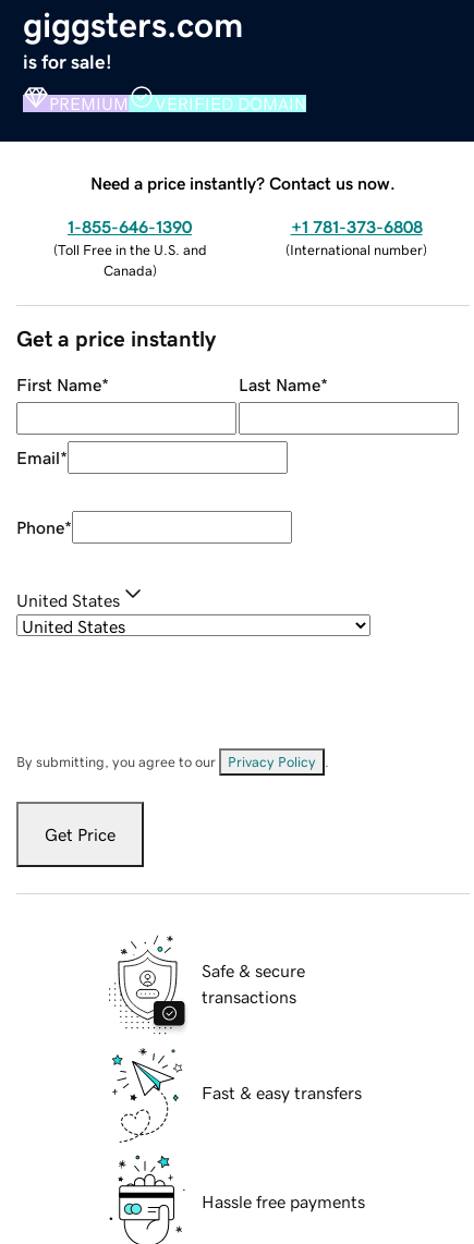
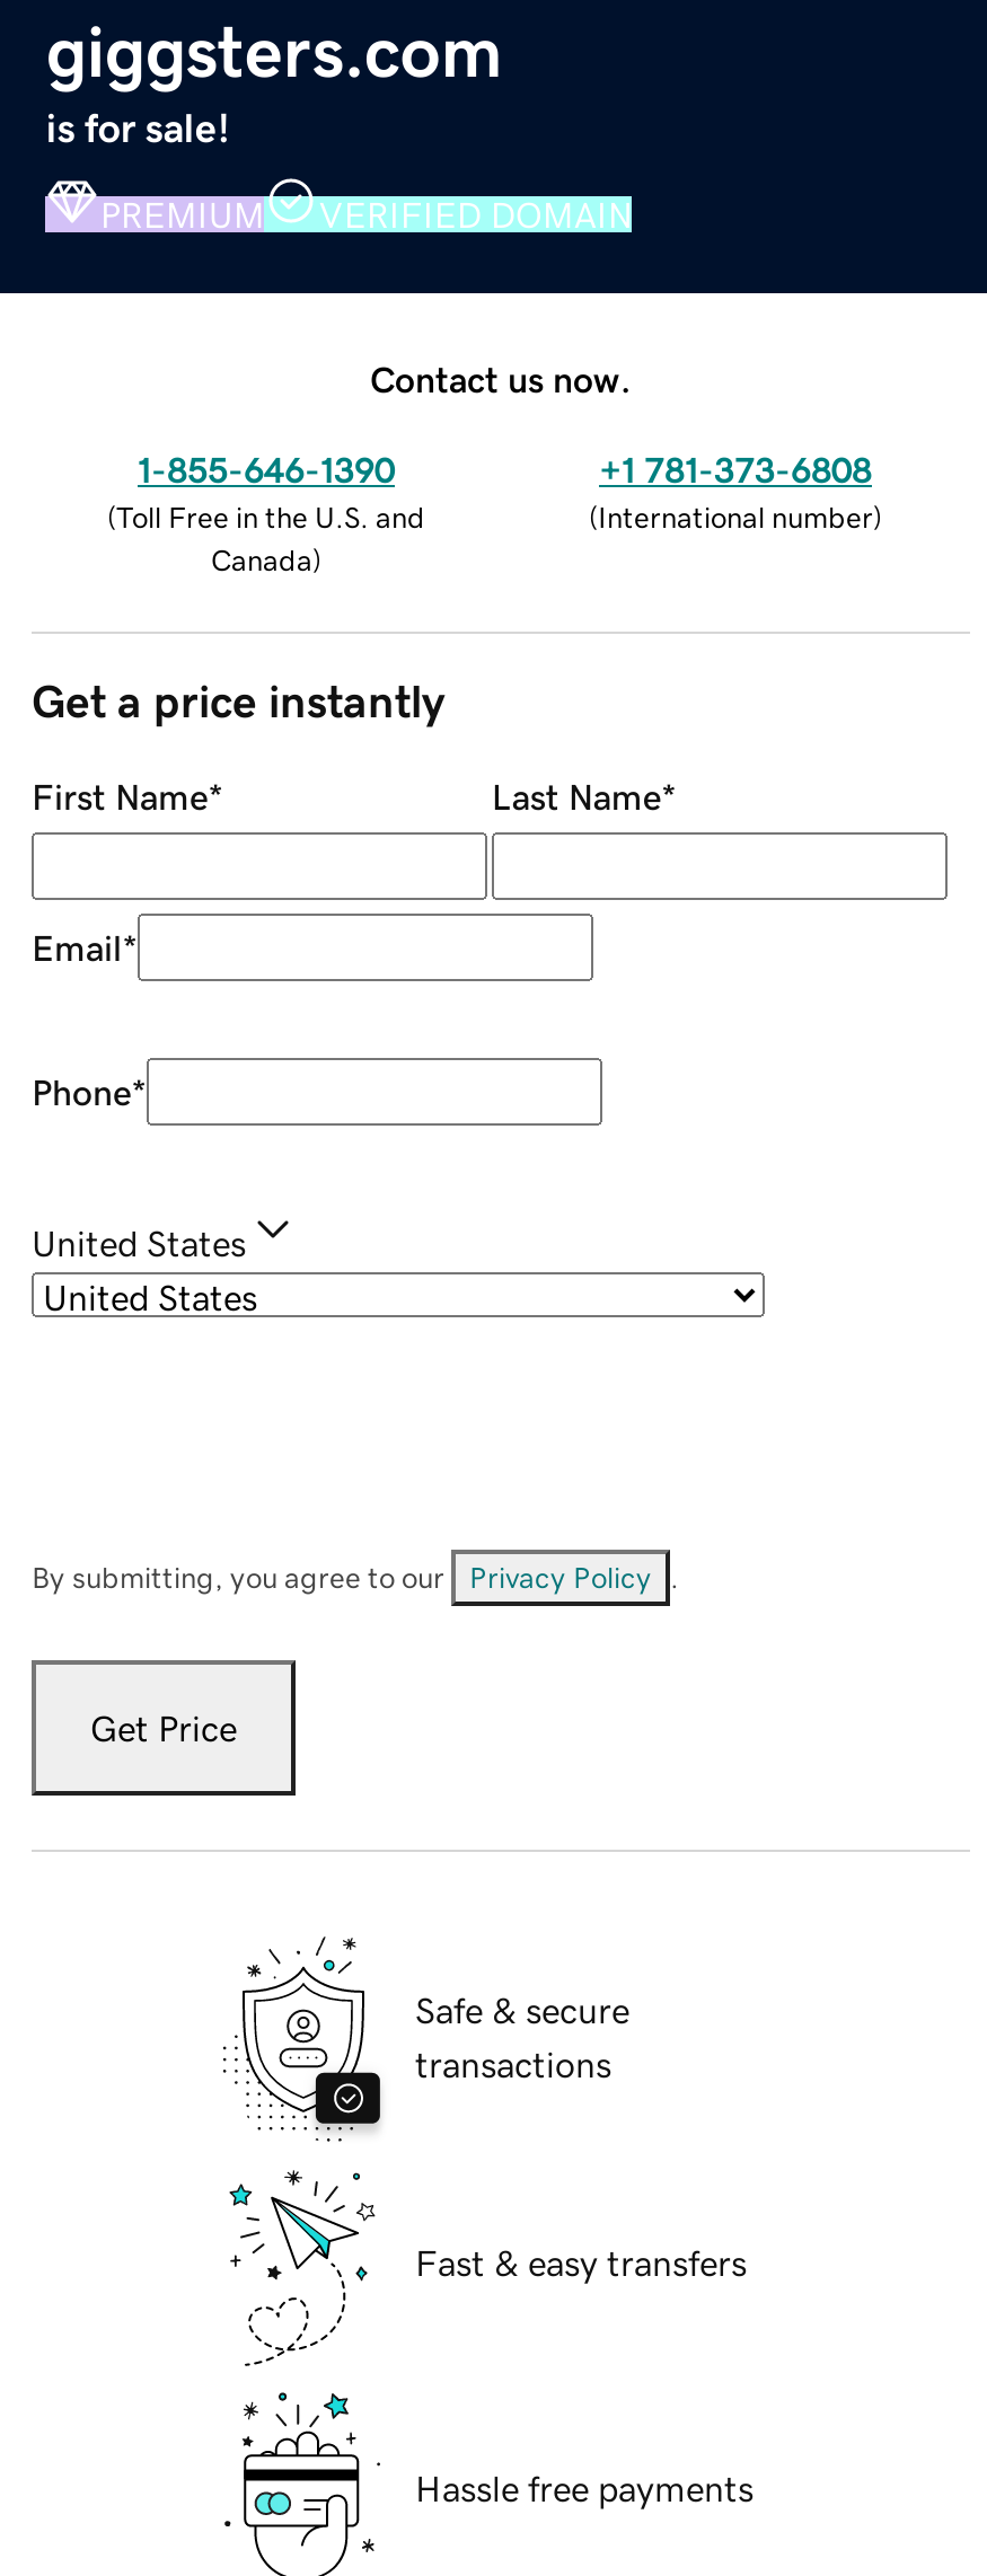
- Need a price instantly? Contact us now.
+ Contact us now.
